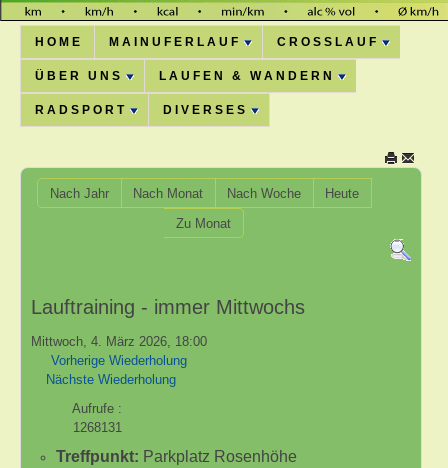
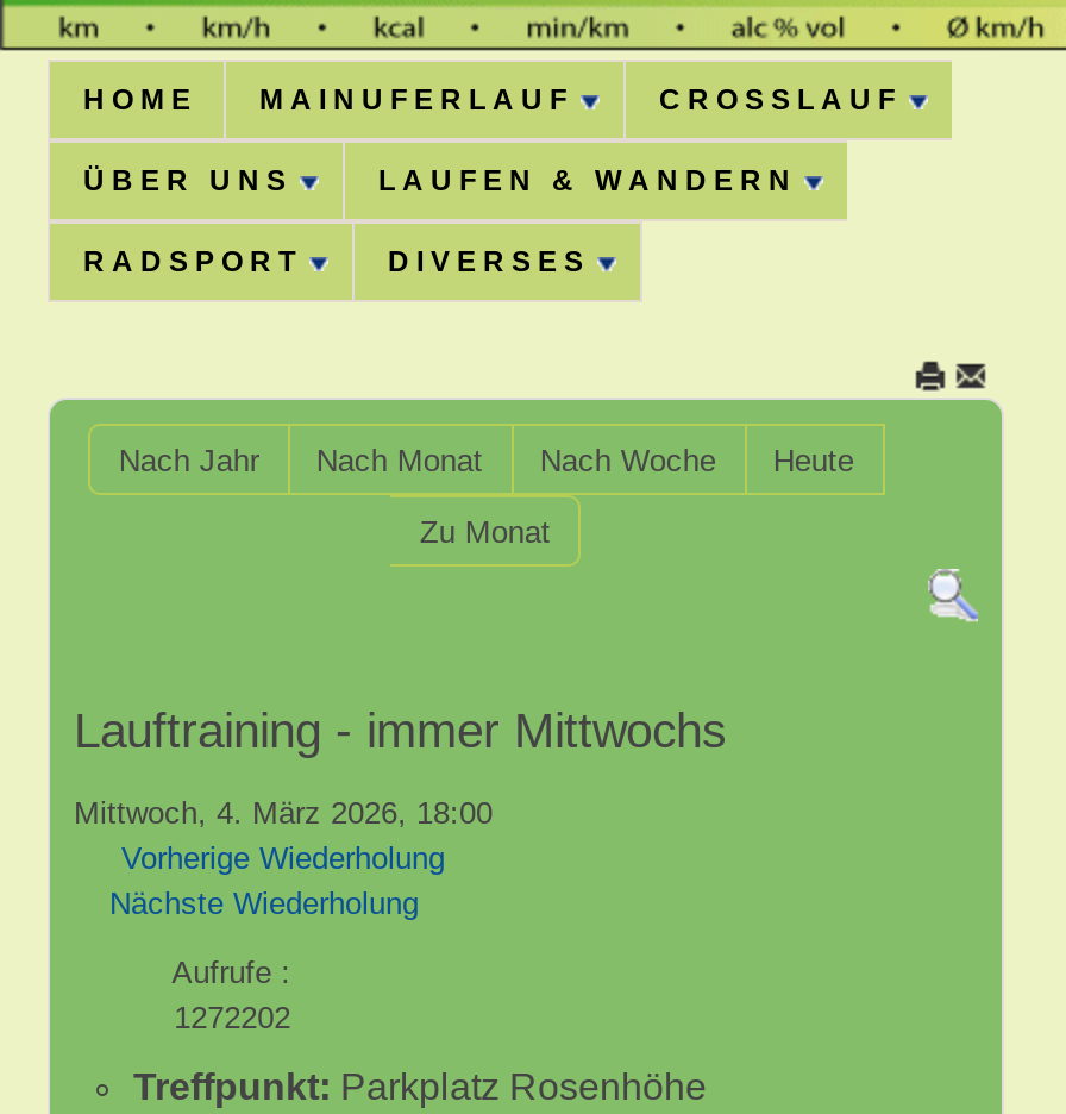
- 1268131
+ 1272202
